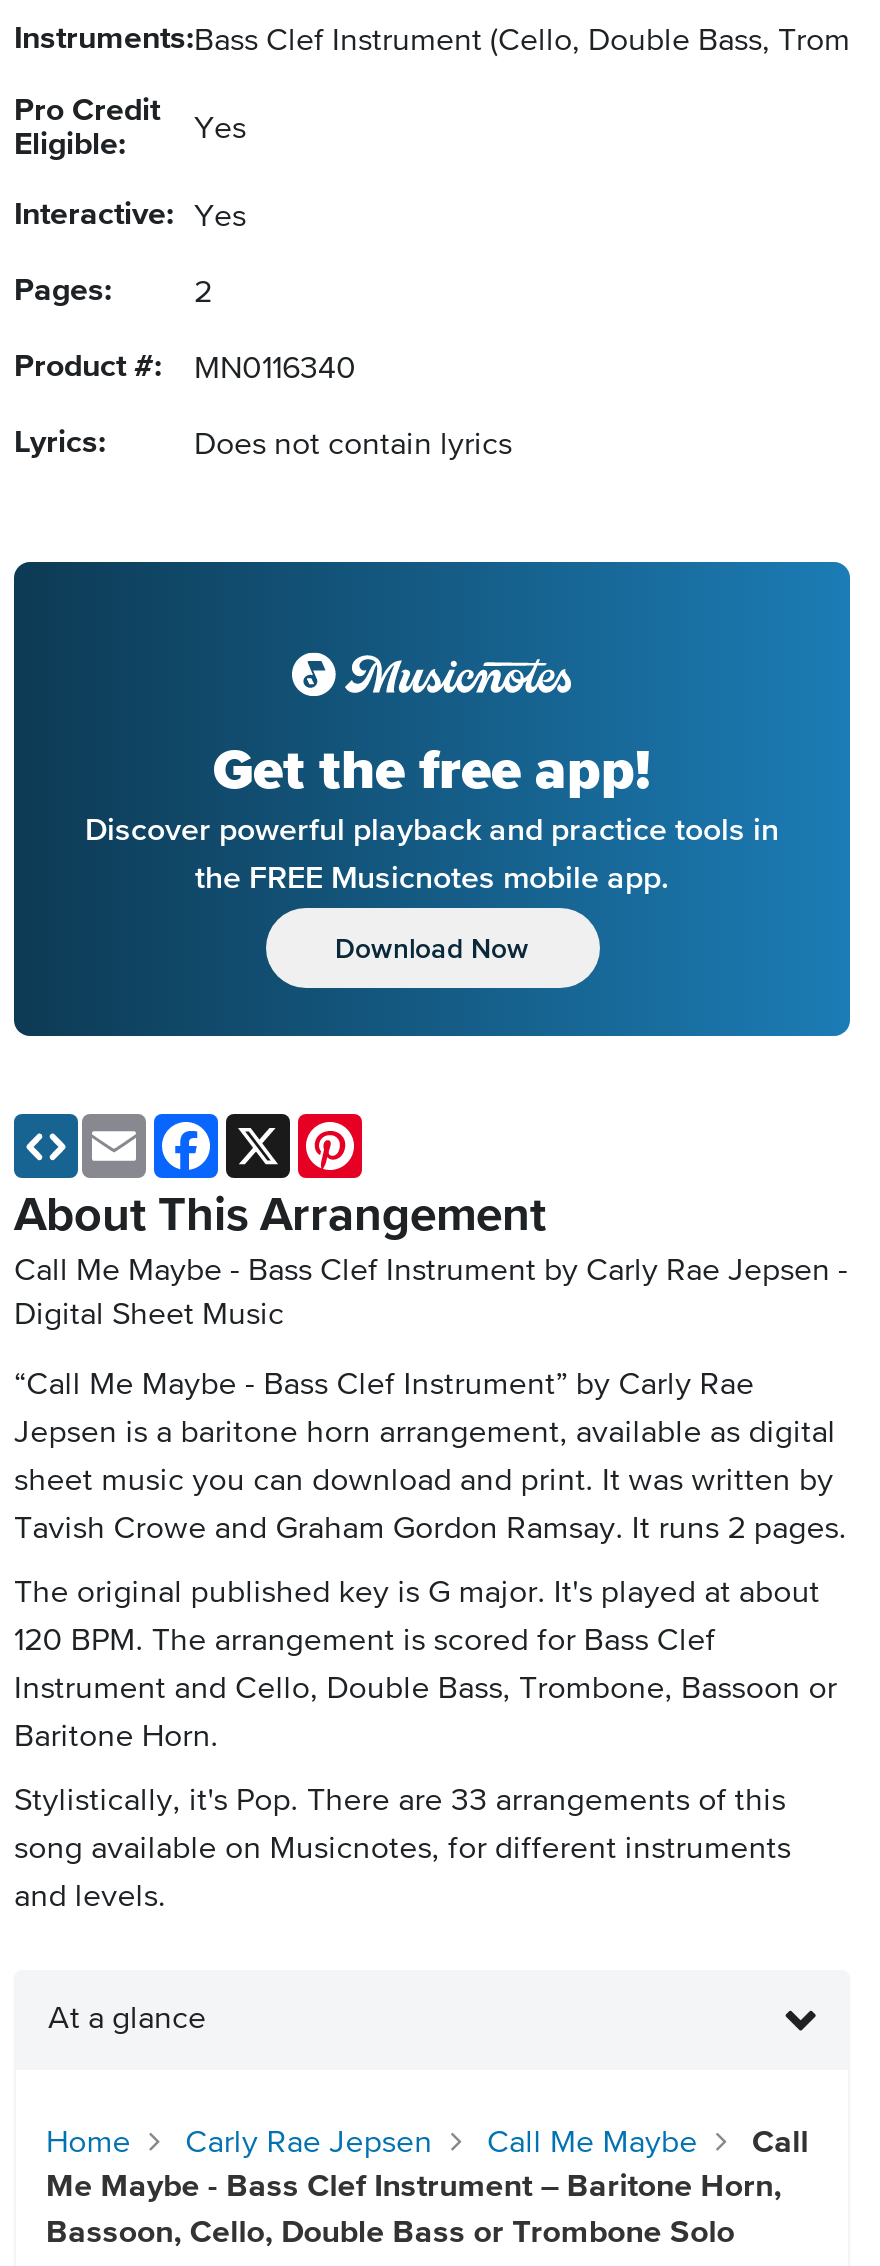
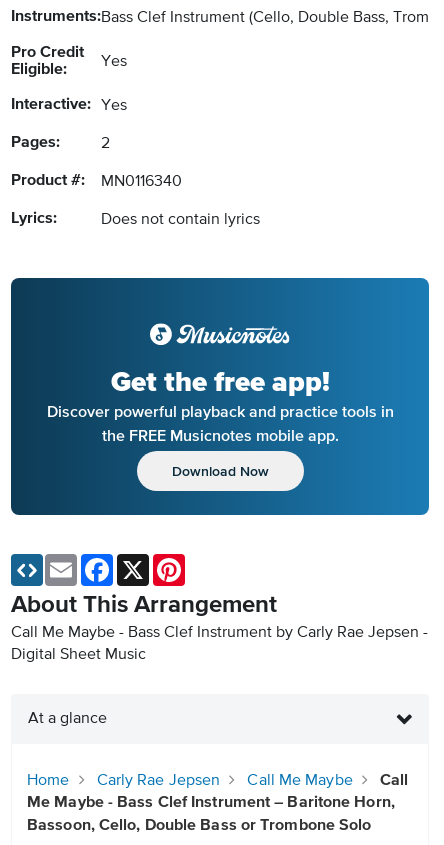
- “Call Me Maybe - Bass Clef Instrument” by Carly Rae
- Jepsen is a baritone horn arrangement, available as digital
- sheet music you can download and print. It was written by
- Tavish Crowe and Graham Gordon Ramsay. It runs 2 pages.
- The original published key is G major. It's played at about
- 120 BPM. The arrangement is scored for Bass Clef
- Instrument and Cello, Double Bass, Trombone, Bassoon or
- Baritone Horn.
- Stylistically, it's Pop. There are 33 arrangements of this
- song available on Musicnotes, for different instruments
- and levels.
